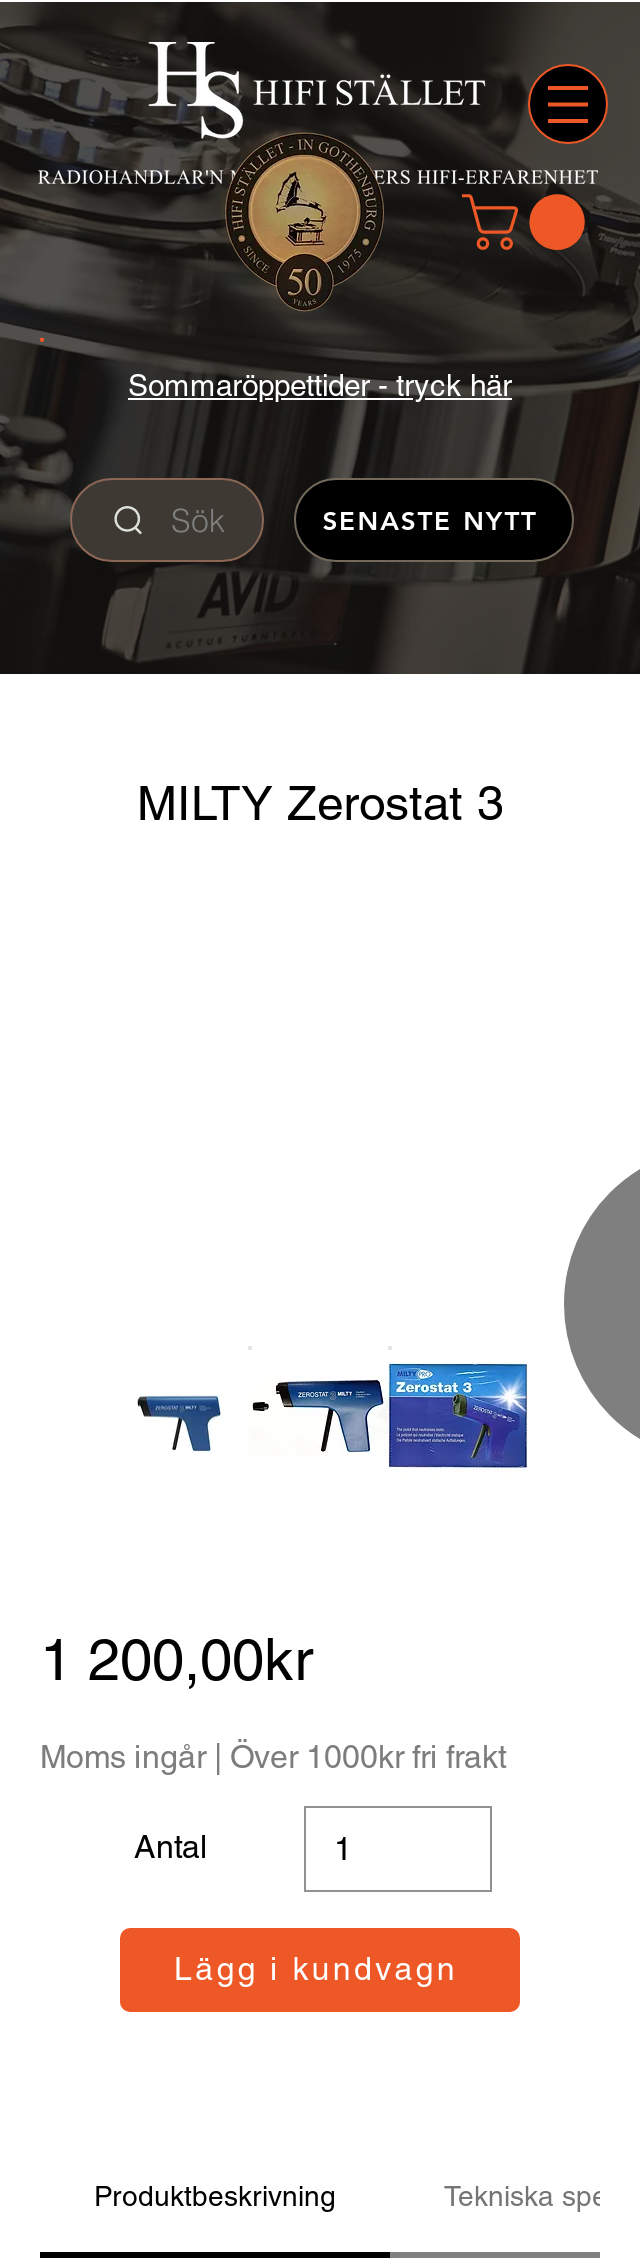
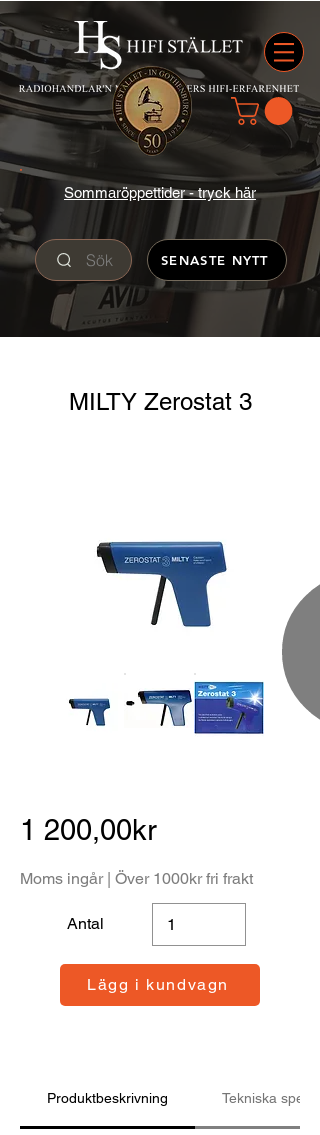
+ [image]
